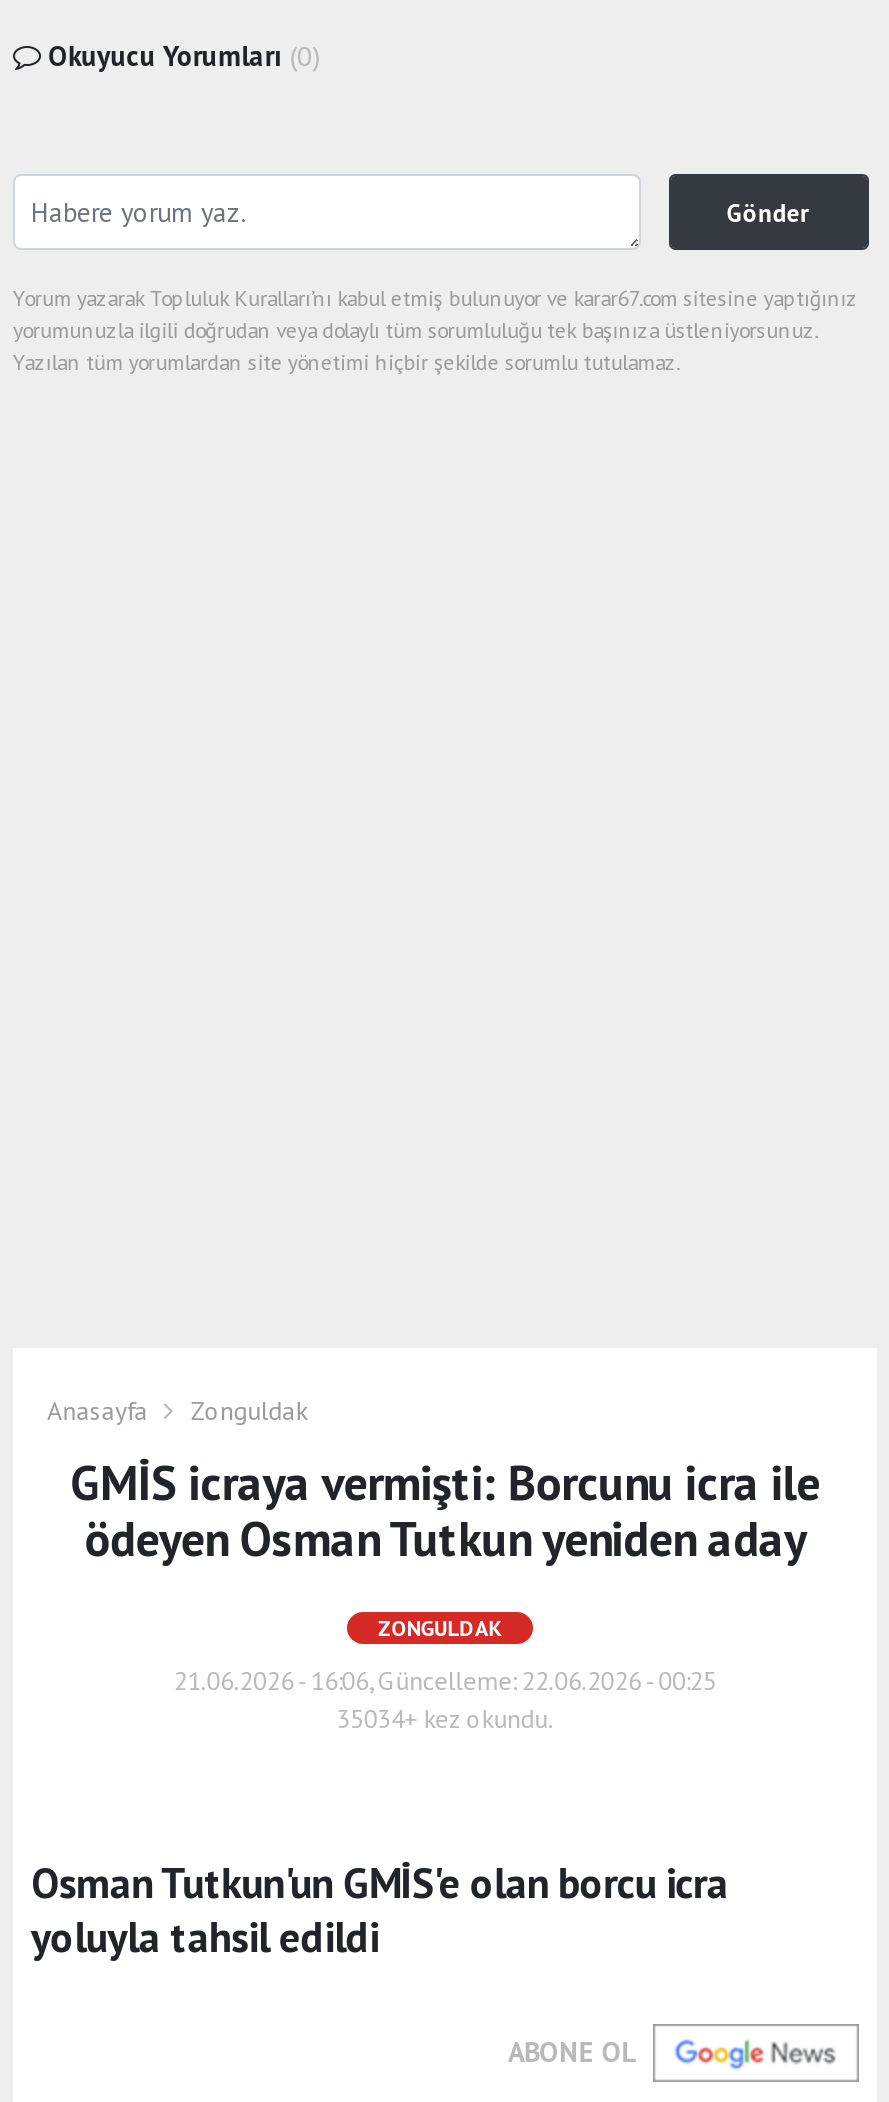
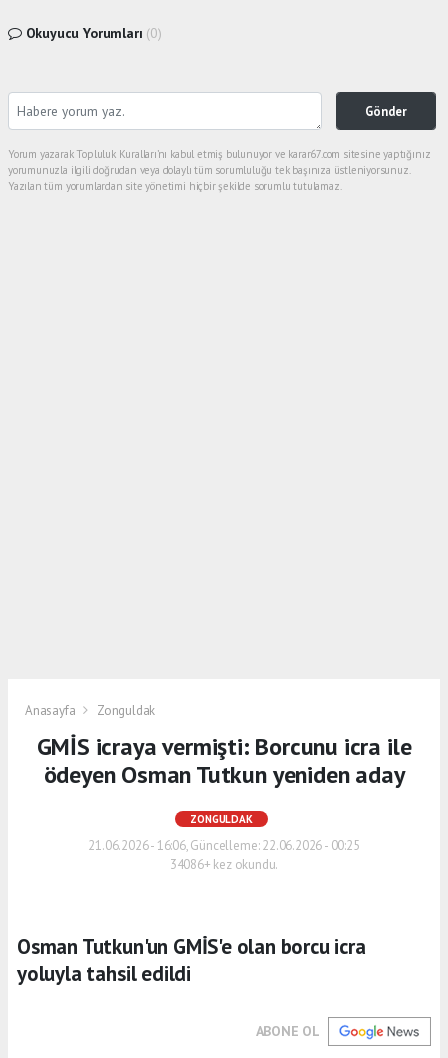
- 35034+ kez okundu.
+ 34086+ kez okundu.
